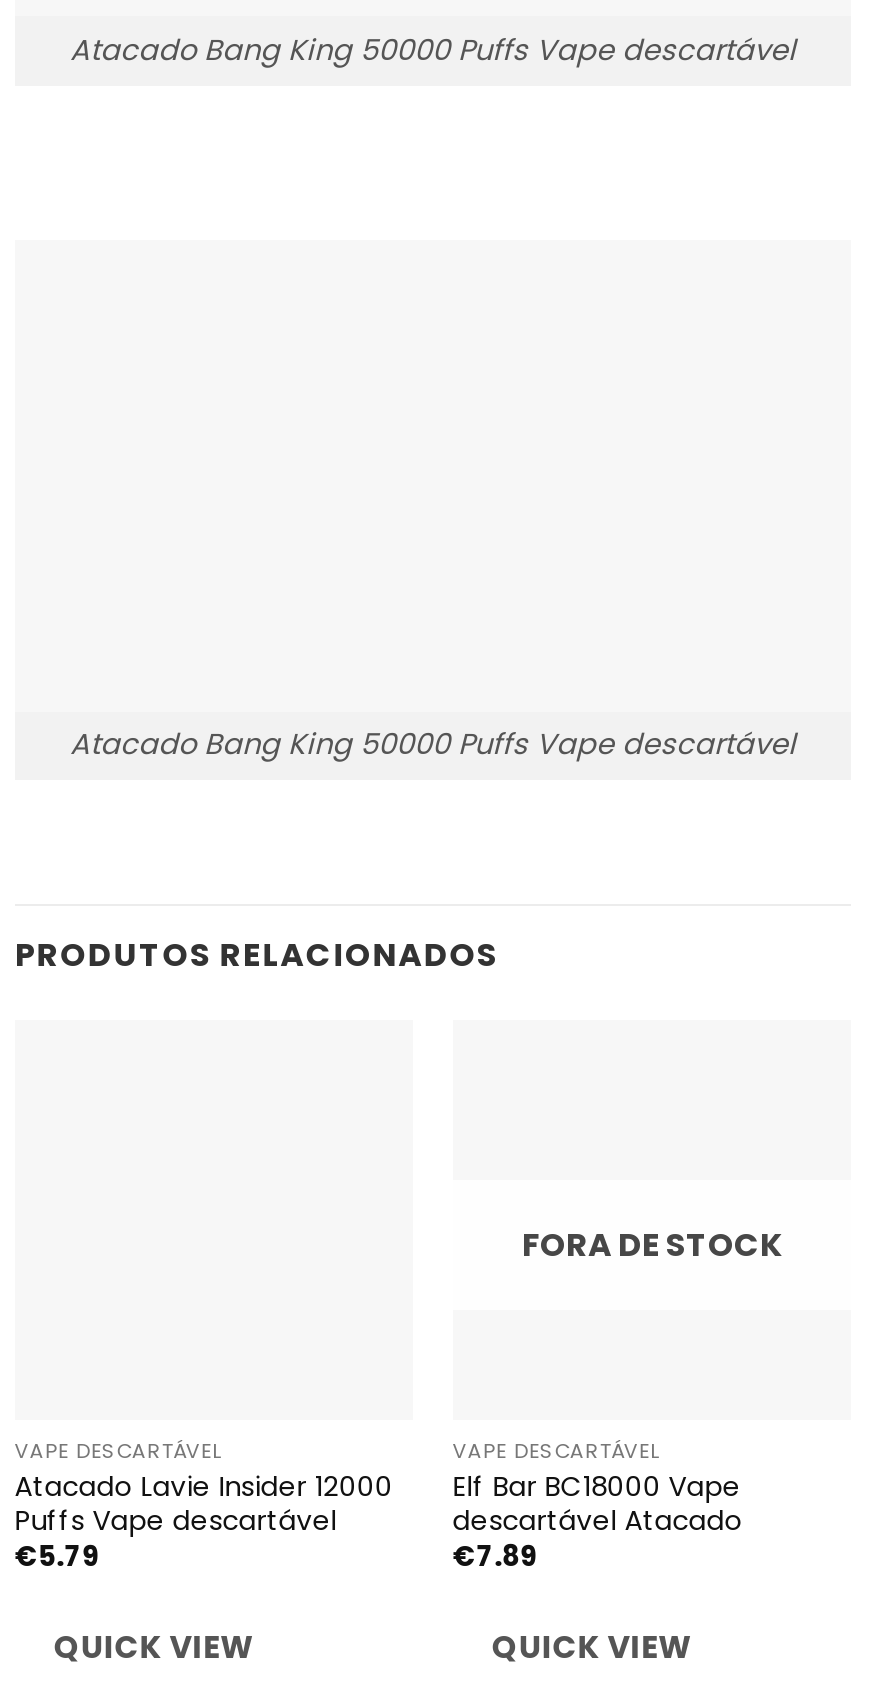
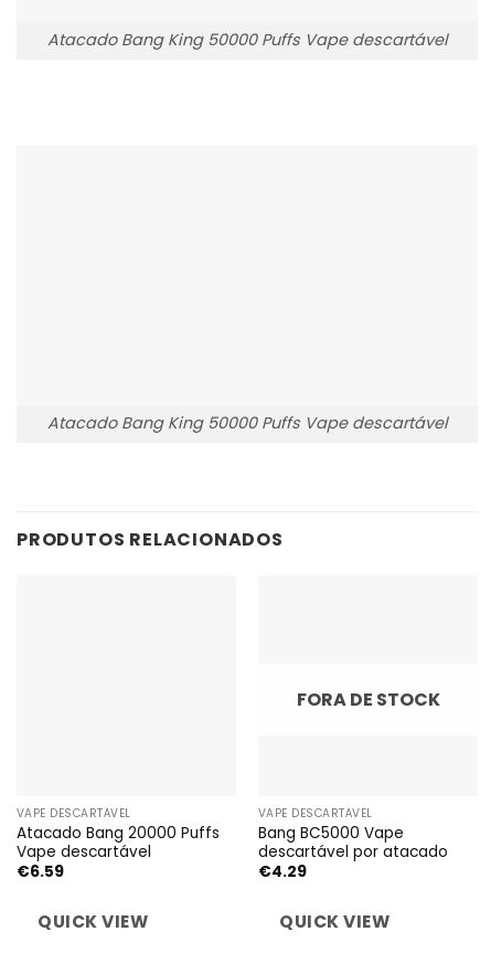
- Atacado Lavie Insider 12000
- Puffs Vape descartável
- €5.79
+ Atacado Bang 20000 Puffs
+ Vape descartável
+ €6.59

- Elf Bar BC18000 Vape
- descartável Atacado
- €7.89
+ Bang BC5000 Vape
+ descartável por atacado
+ €4.29
